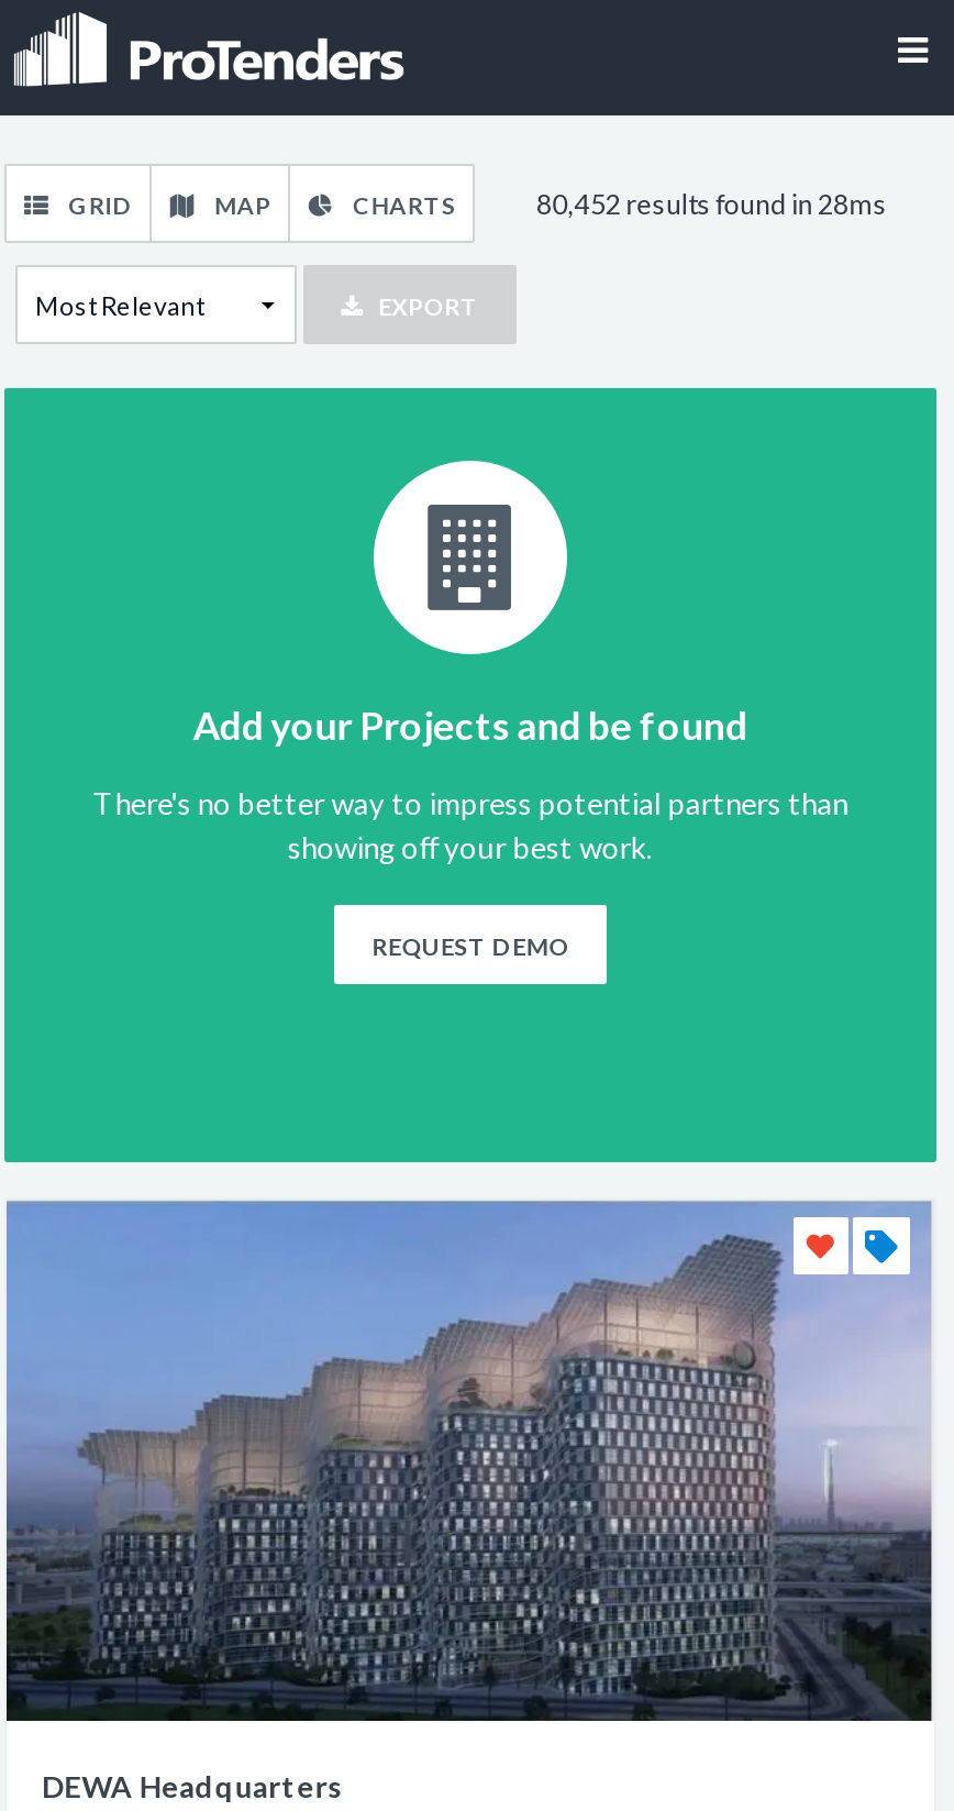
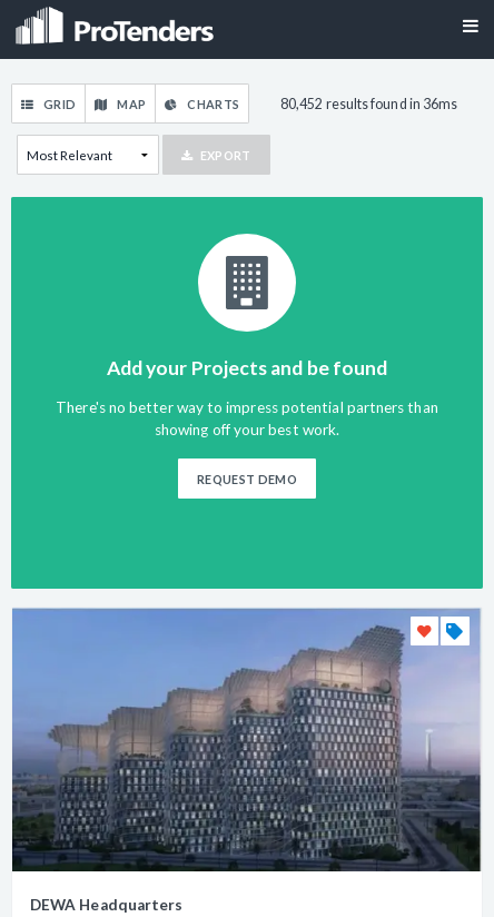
- 80,452 results found in 28ms
+ 80,452 results found in 36ms
